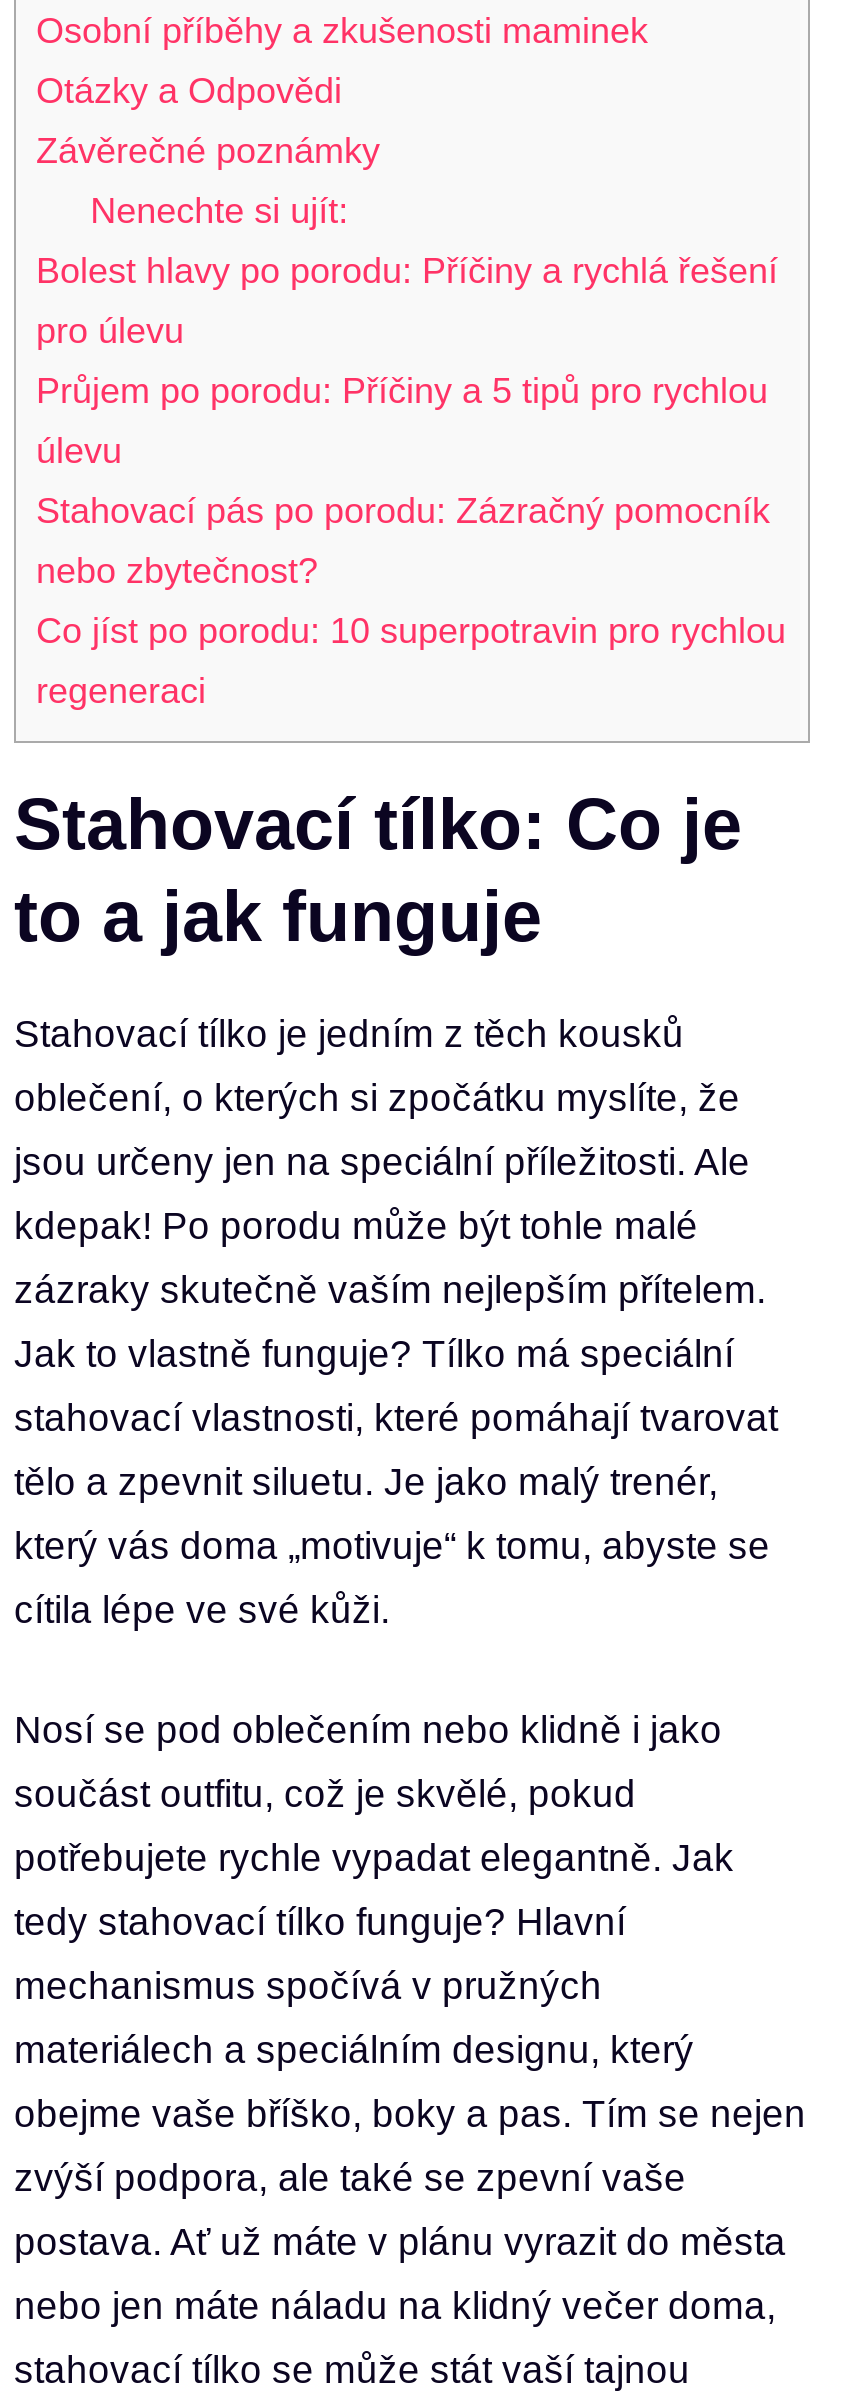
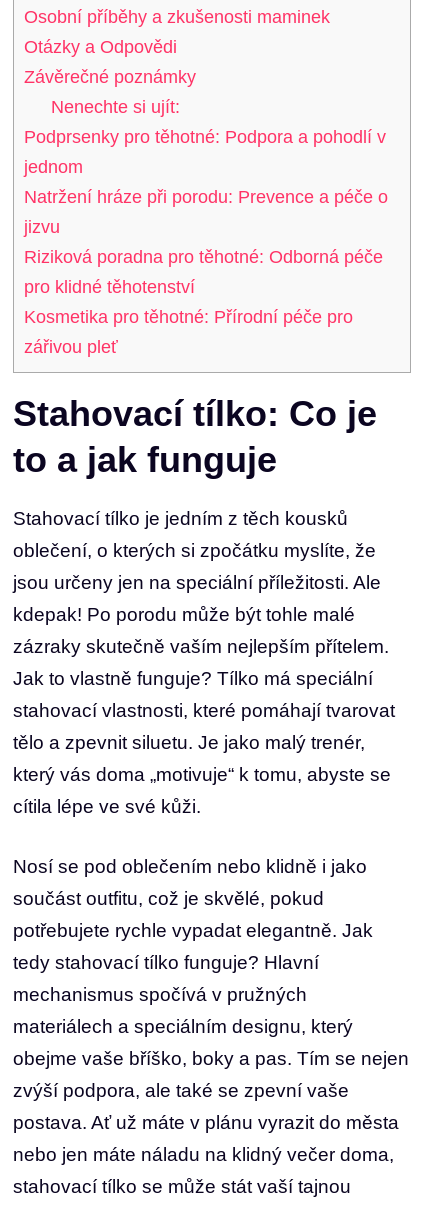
- Bolest hlavy po porodu: Příčiny a rychlá řešení
+ Podprsenky pro těhotné: Podpora a pohodlí v

- pro úlevu
+ jednom

- Průjem po porodu: Příčiny a 5 tipů pro rychlou
+ Natržení hráze při porodu: Prevence a péče o

- úlevu
+ jizvu

- Stahovací pás po porodu: Zázračný pomocník
+ Riziková poradna pro těhotné: Odborná péče

- nebo zbytečnost?
+ pro klidné těhotenství

- Co jíst po porodu: 10 superpotravin pro rychlou
+ Kosmetika pro těhotné: Přírodní péče pro

- regeneraci
+ zářivou pleť
